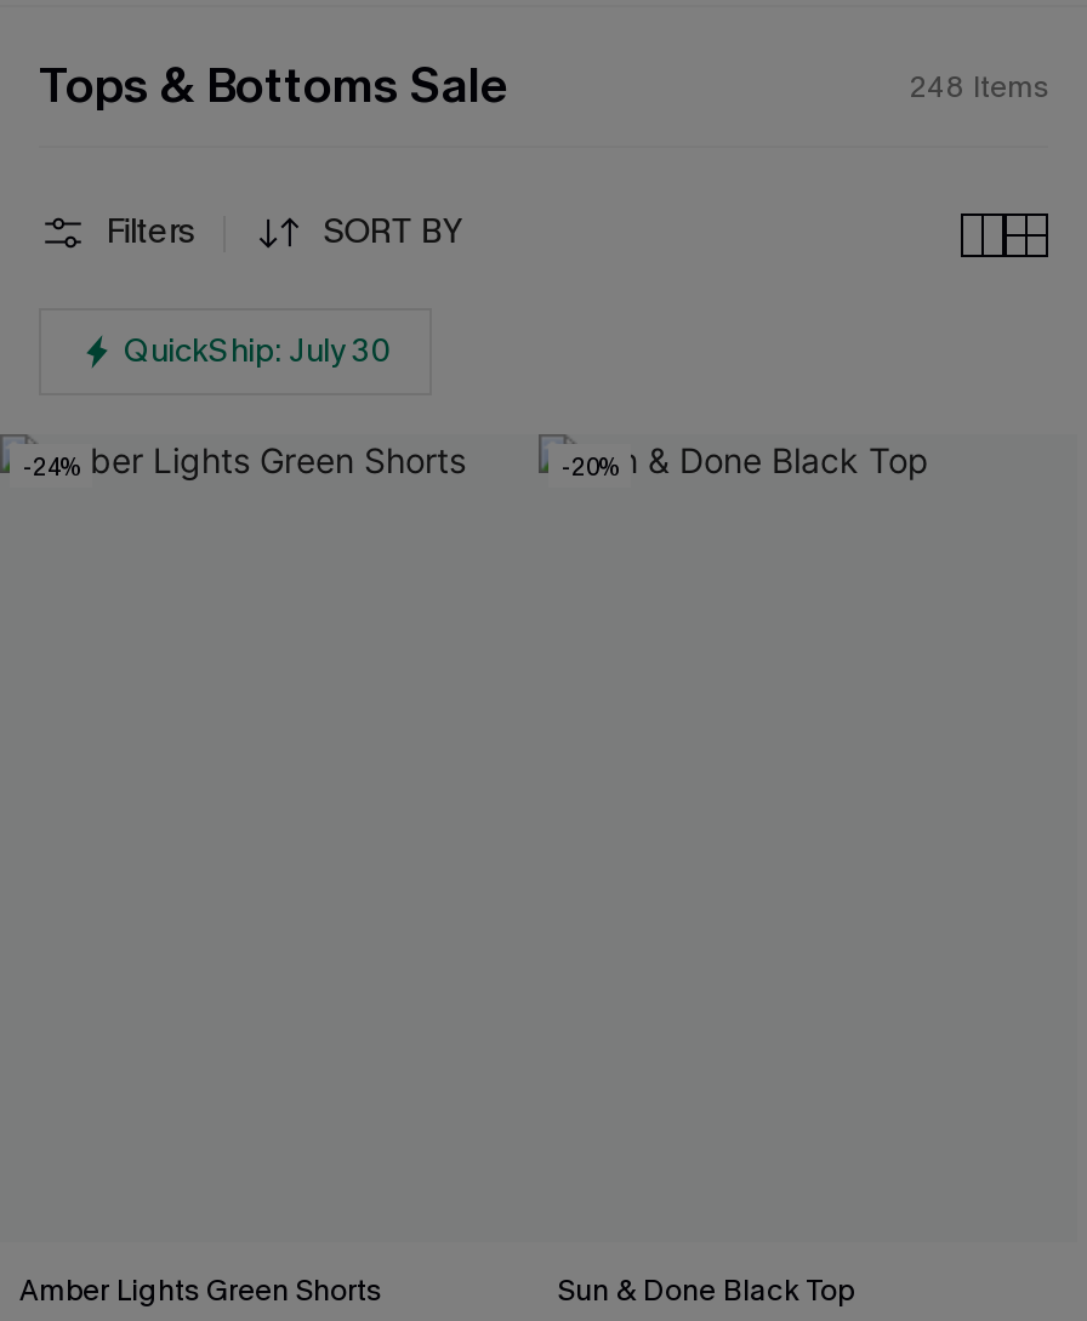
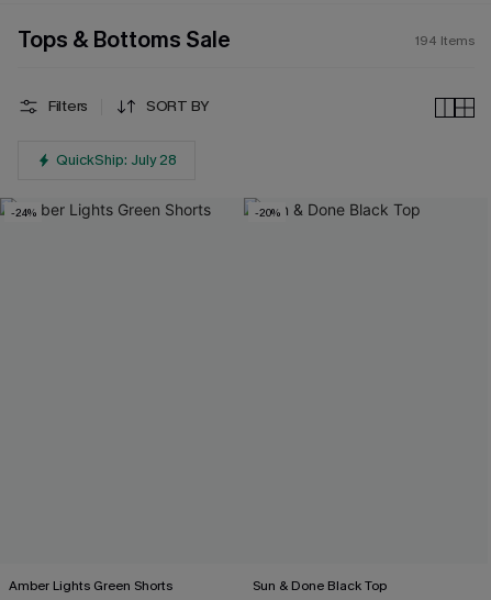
- 248 Items
+ 194 Items

- QuickShip: July 30
+ QuickShip: July 28
